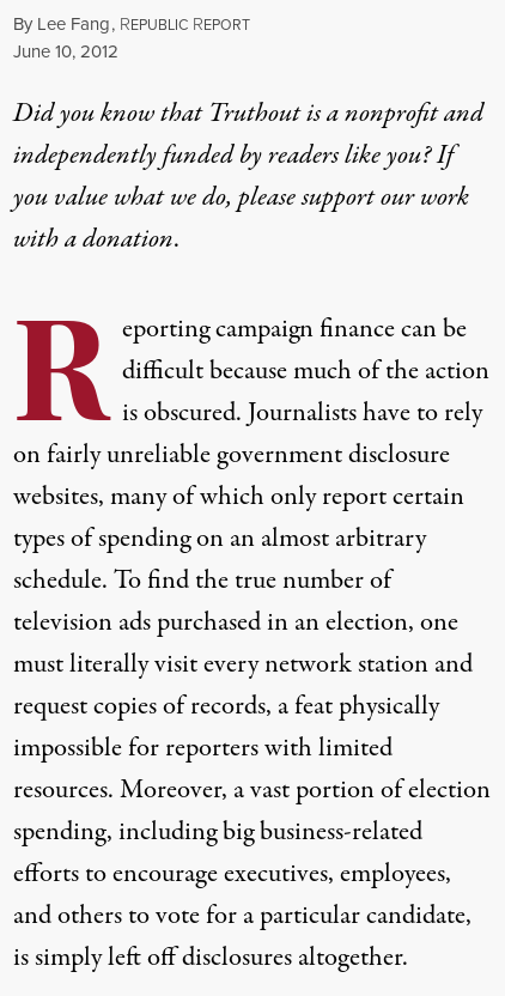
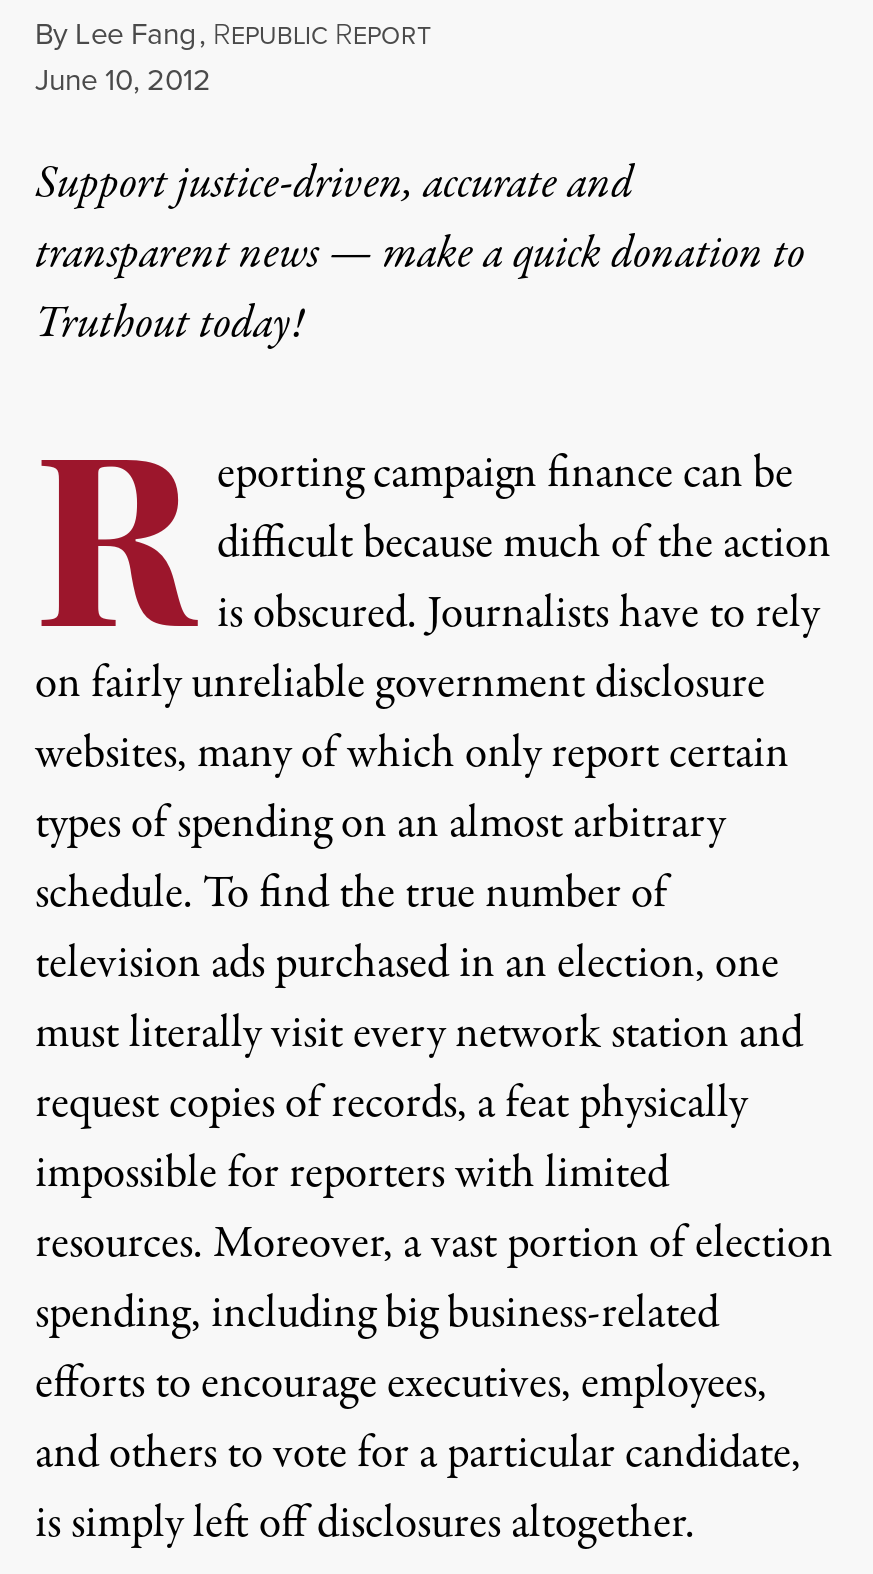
- Did you know that Truthout is a nonprofit and
- independently funded by readers like you? If
- you value what we do, please support our work
- with a donation.
+ Support justice-driven, accurate and
+ transparent news — make a quick donation to
+ Truthout today!
